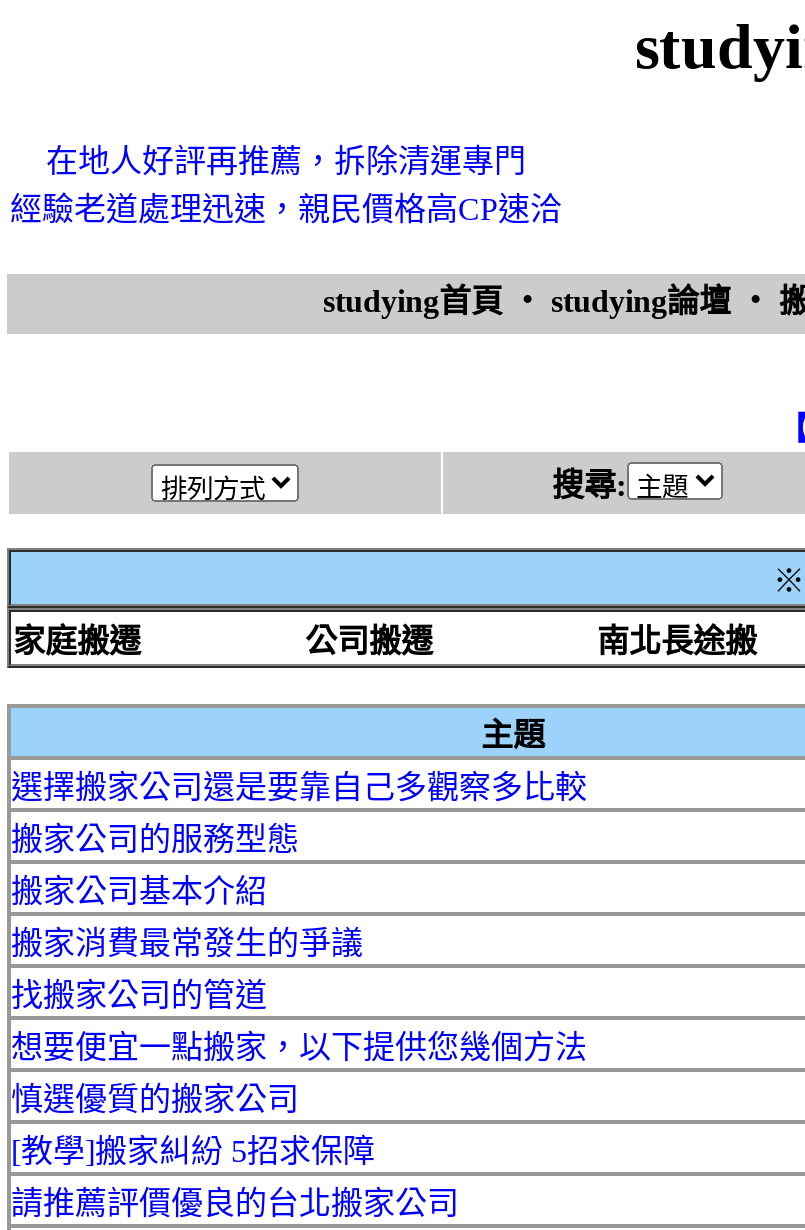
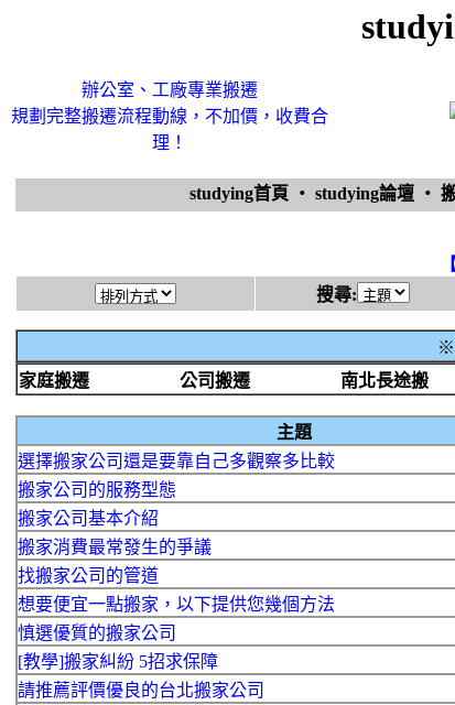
- 在地人好評再推薦，拆除清運專門
- 經驗老道處理迅速，親民價格高CP速洽
+ 辦公室、工廠專業搬遷
+ 規劃完整搬遷流程動線，不加價，收費合
+ 理！
